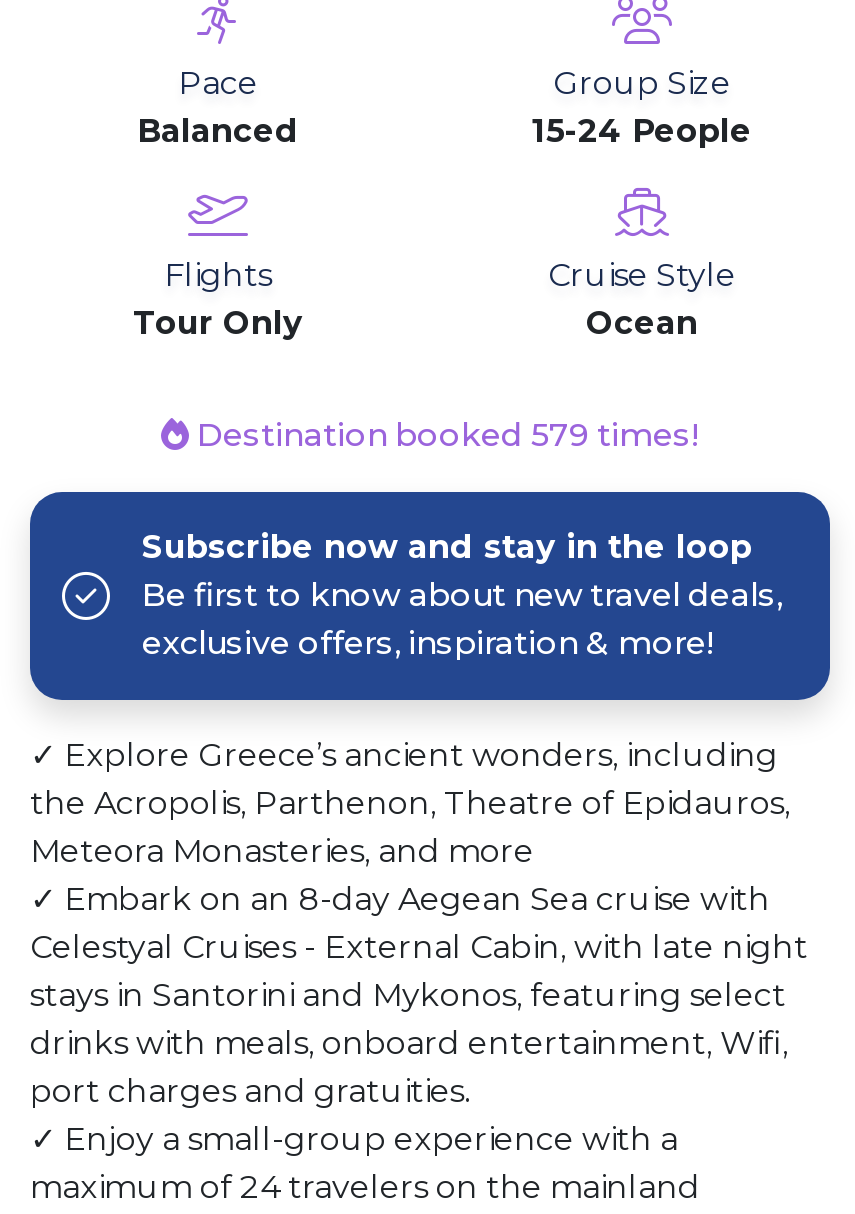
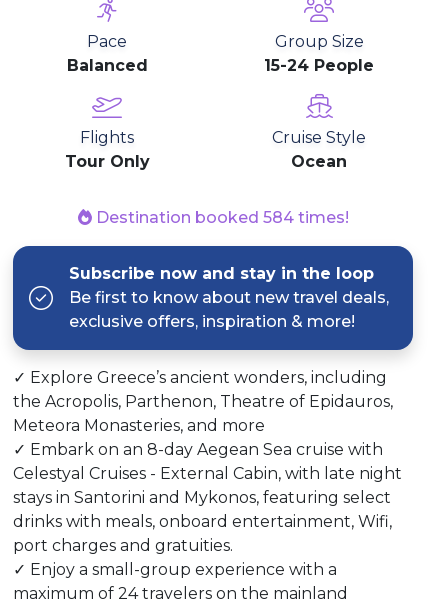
- Destination booked 579 times!
+ Destination booked 584 times!
